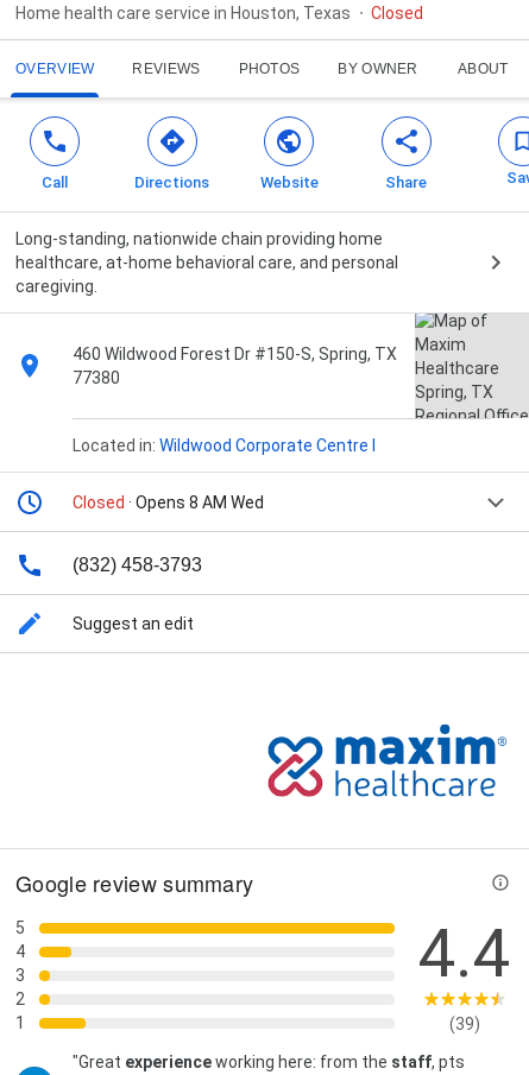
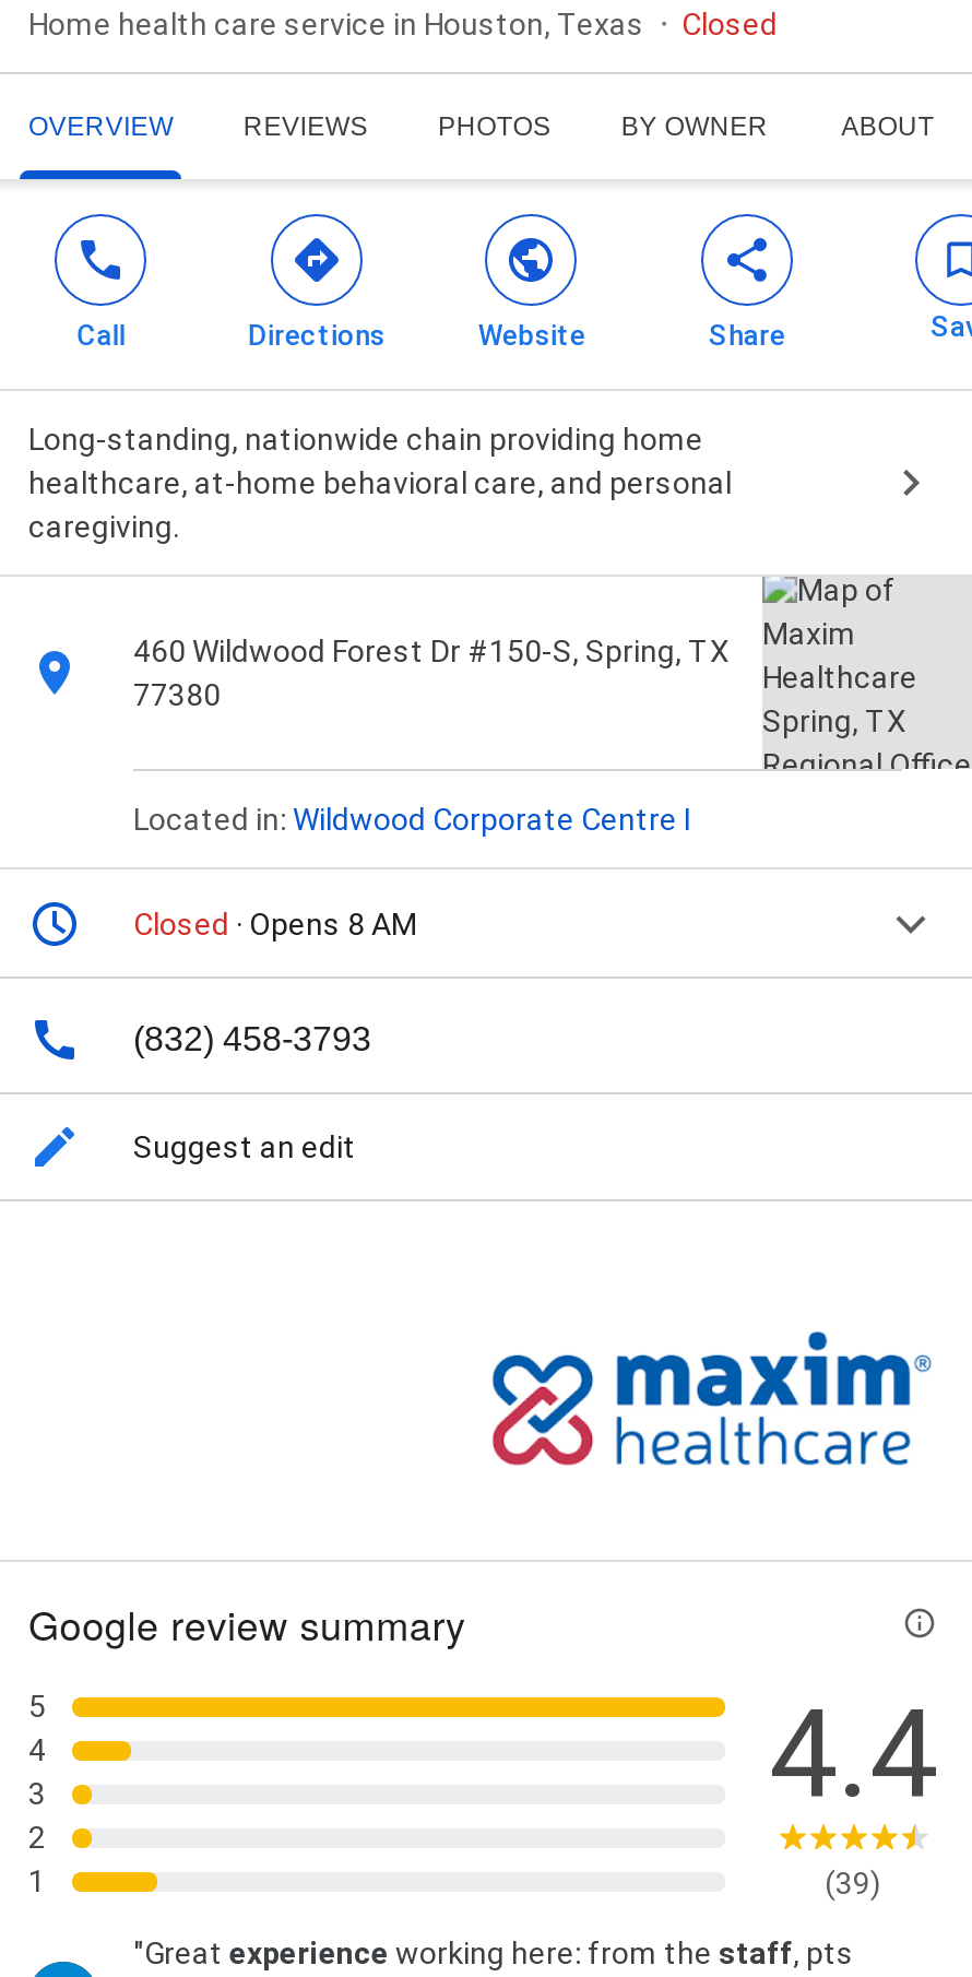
- Closed · Opens 8 AM Wed
+ Closed · Opens 8 AM
